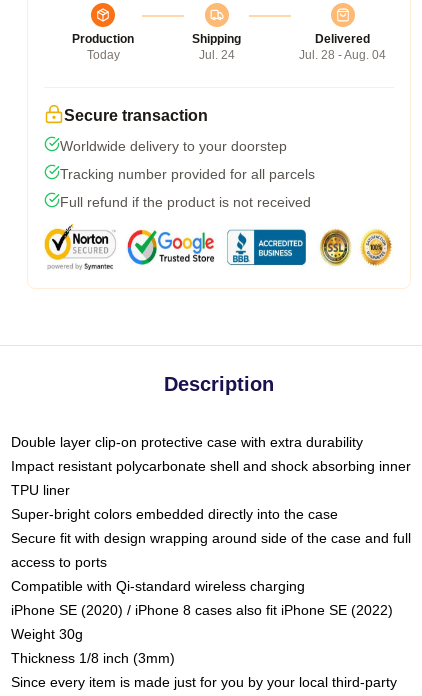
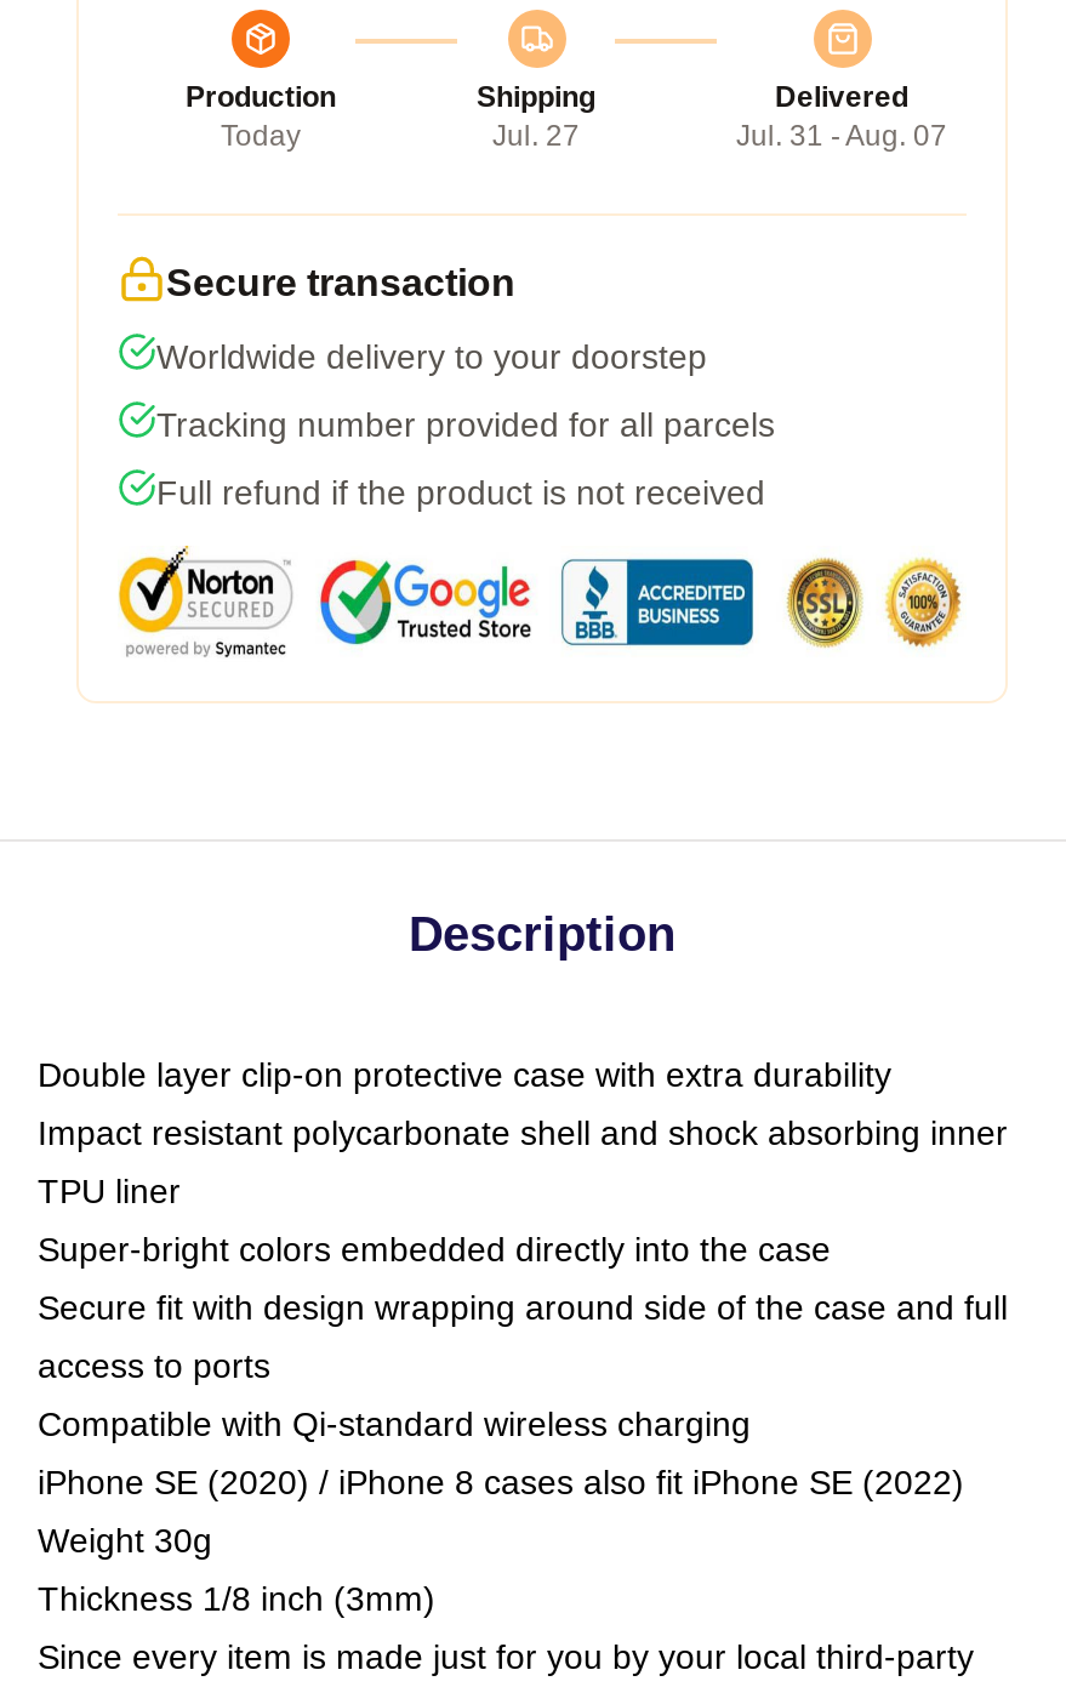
- Jul. 24
+ Jul. 27

- Jul. 28 - Aug. 04
+ Jul. 31 - Aug. 07
